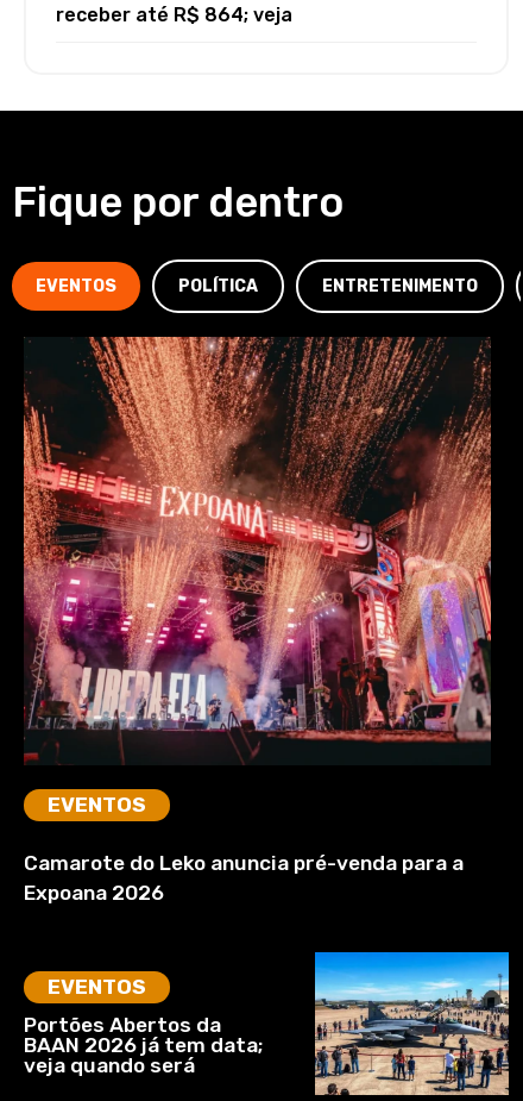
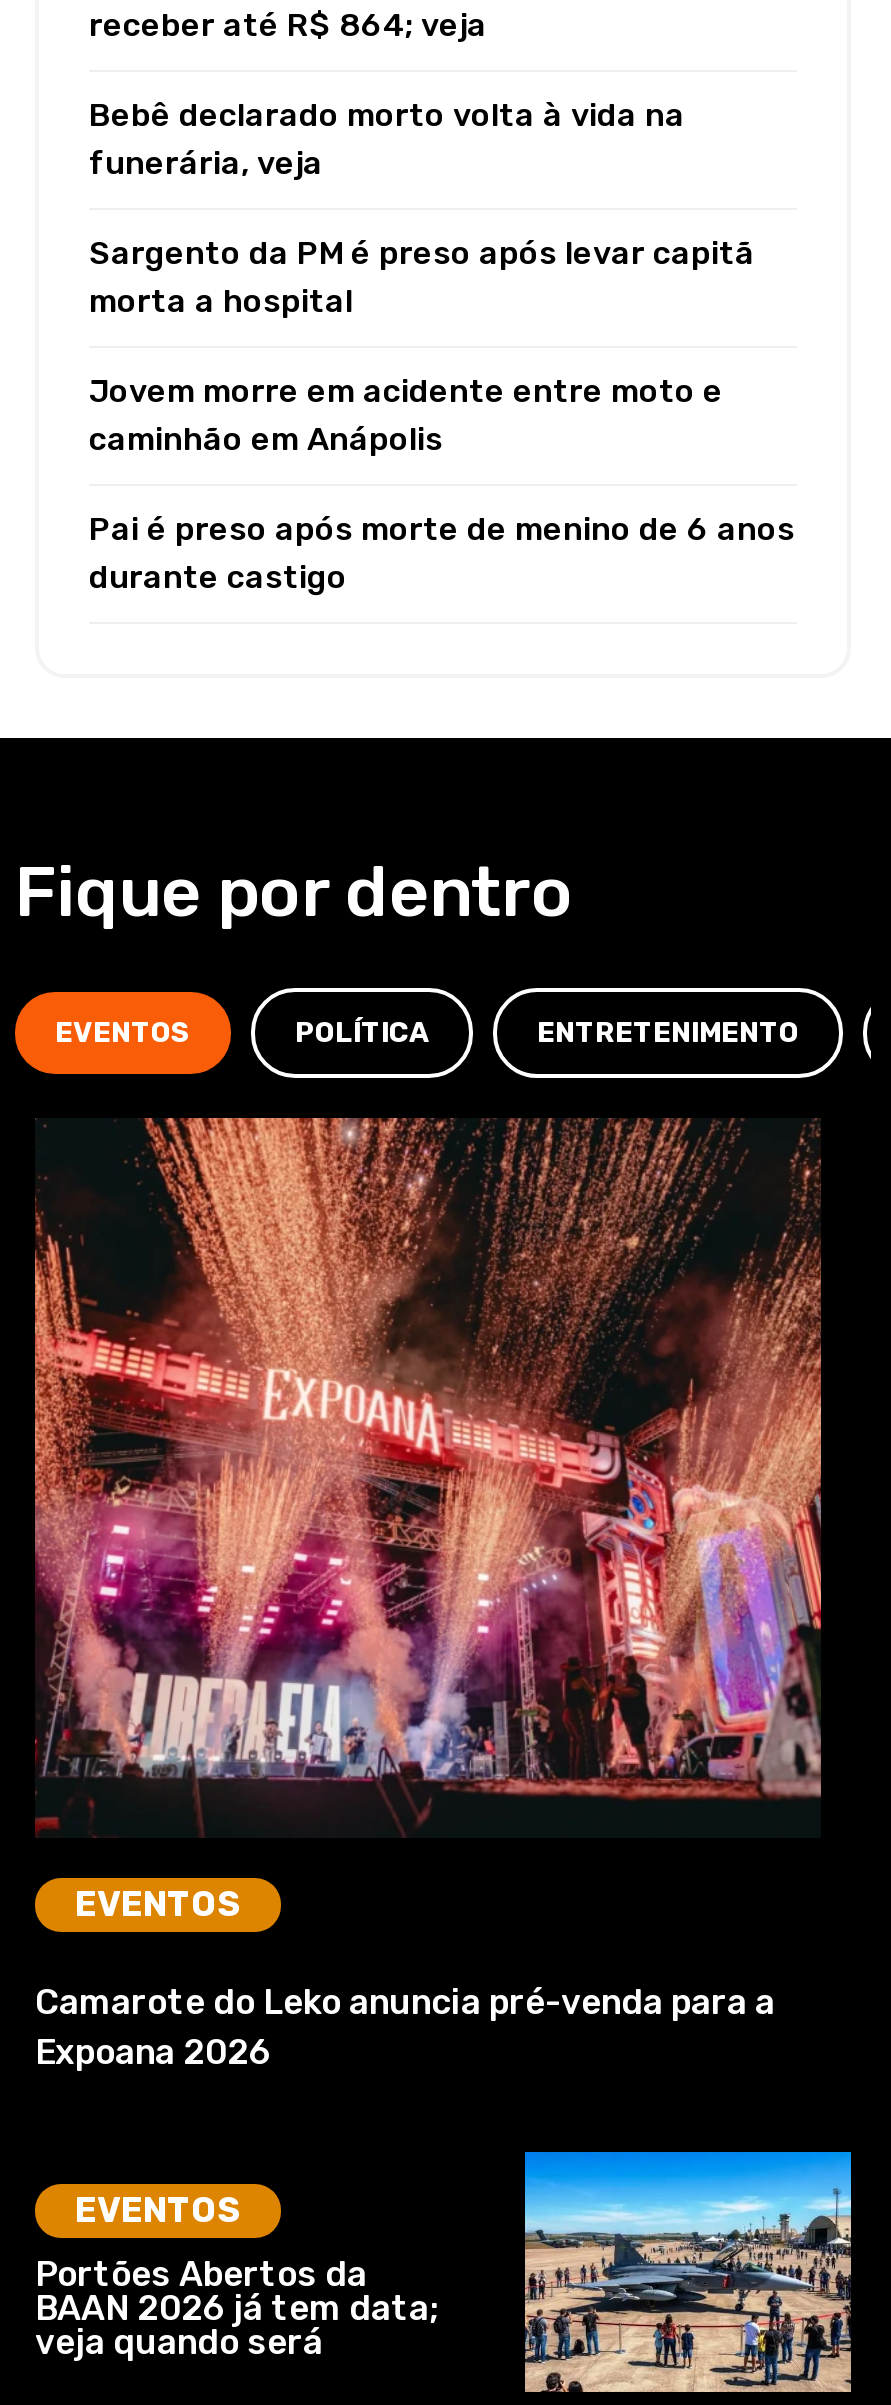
+ Bebê declarado morto volta à vida na
+ funerária, veja
+ Sargento da PM é preso após levar capitã
+ morta a hospital
+ Jovem morre em acidente entre moto e
+ caminhão em Anápolis
+ Pai é preso após morte de menino de 6 anos
+ durante castigo
